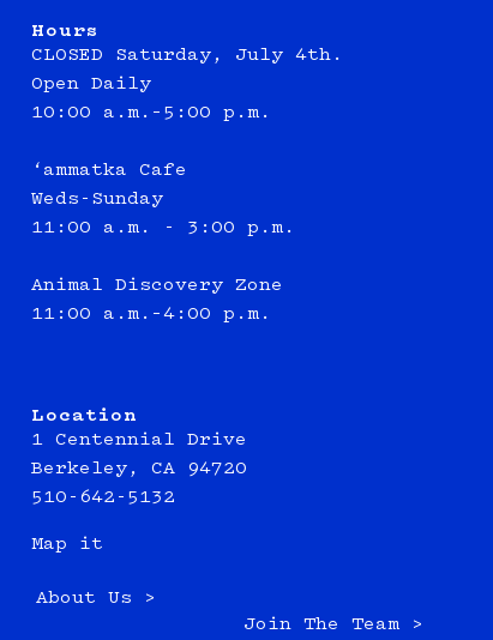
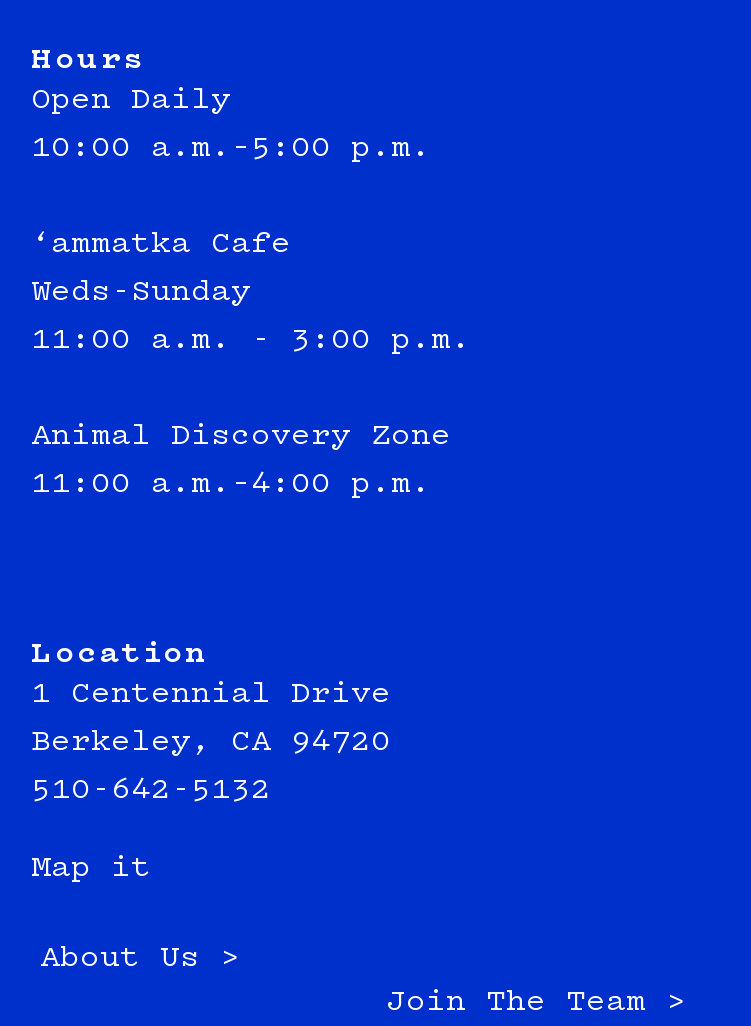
- CLOSED Saturday, July 4th.
